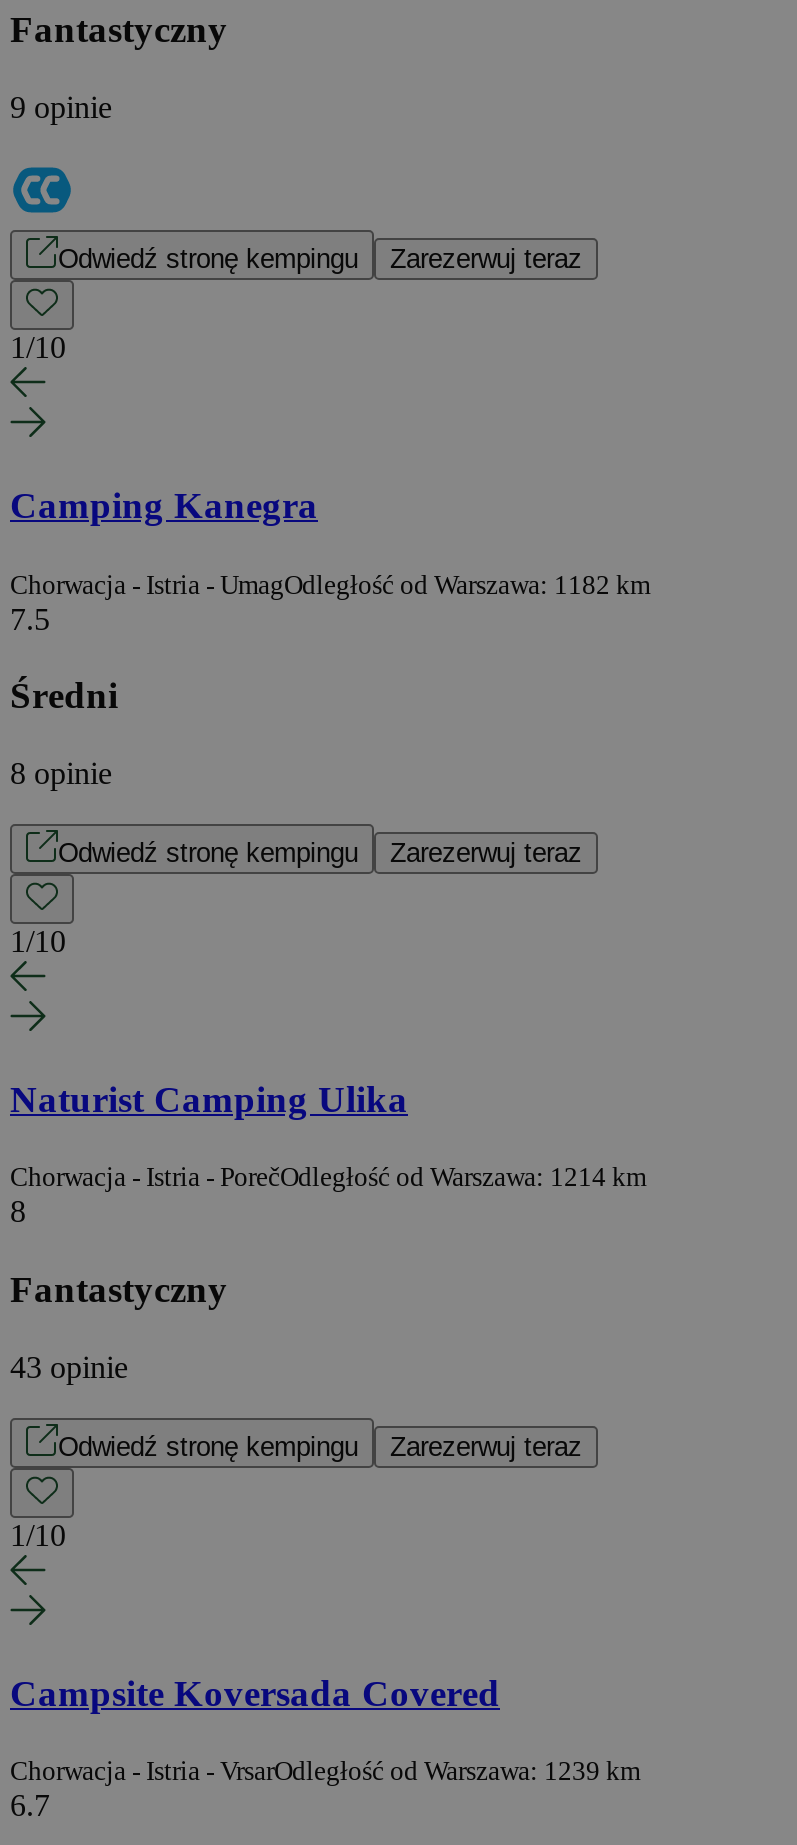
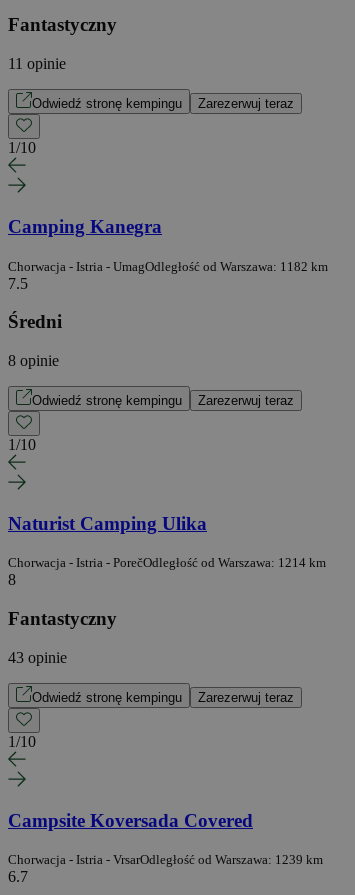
- 9 opinie
+ 11 opinie
